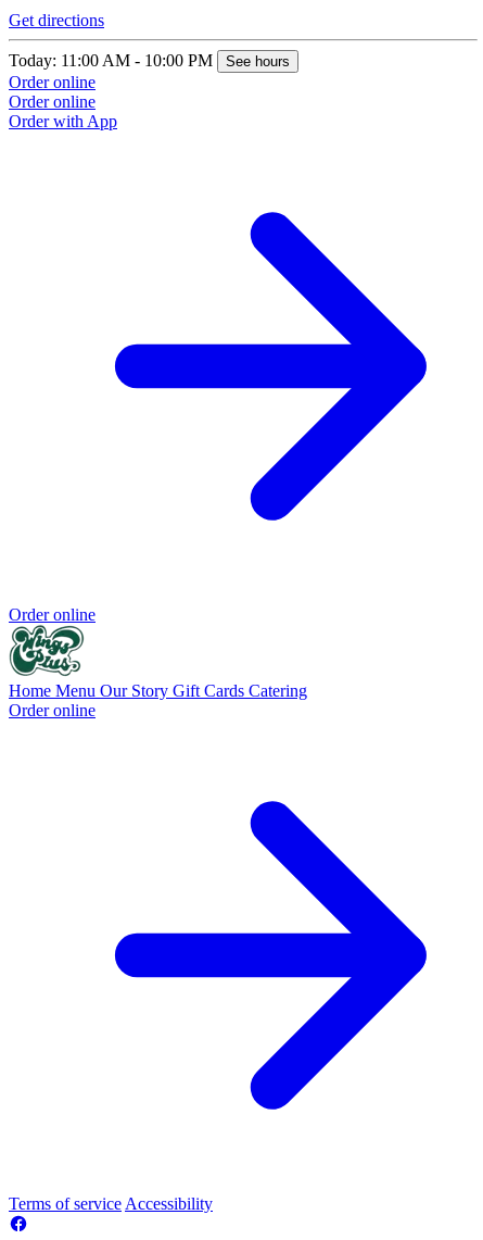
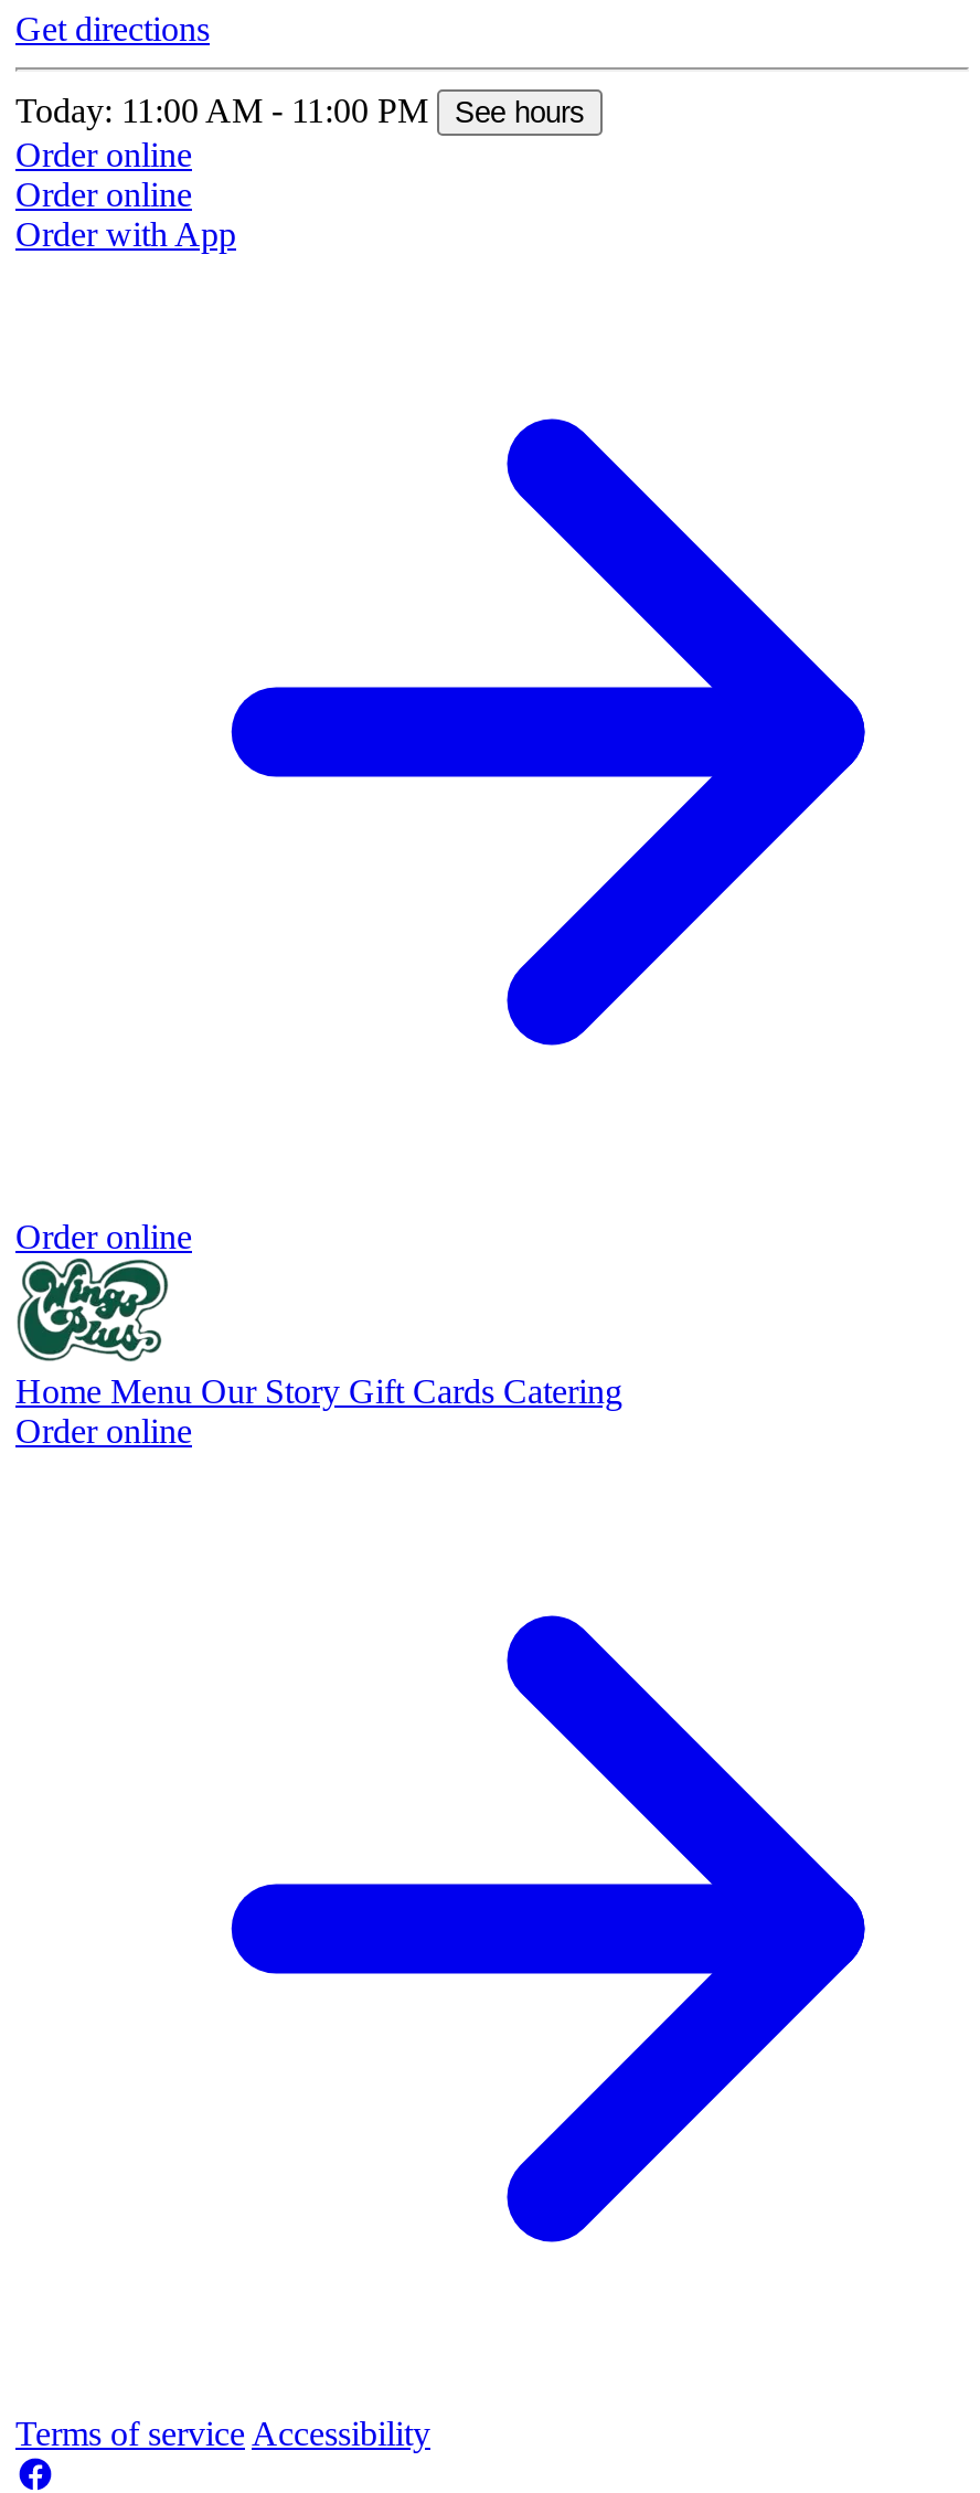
- Today: 11:00 AM - 10:00 PM See hours
+ Today: 11:00 AM - 11:00 PM See hours
